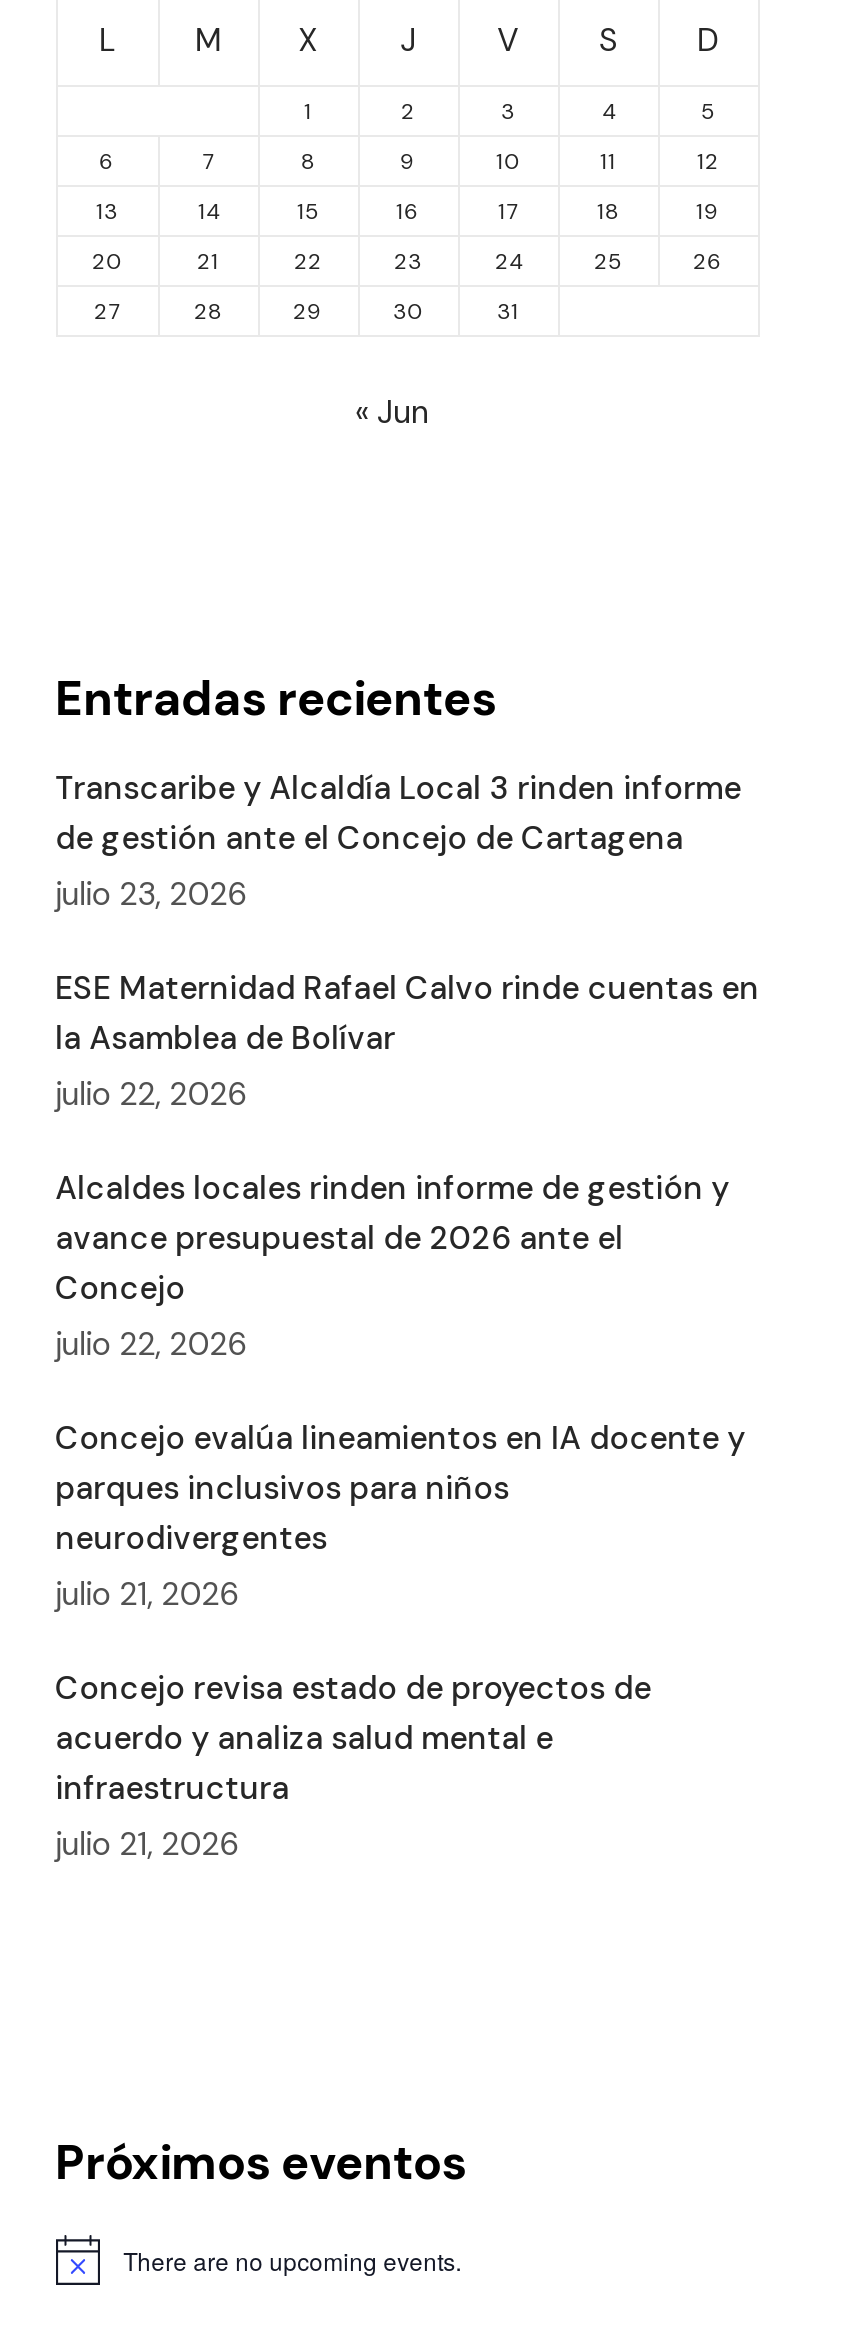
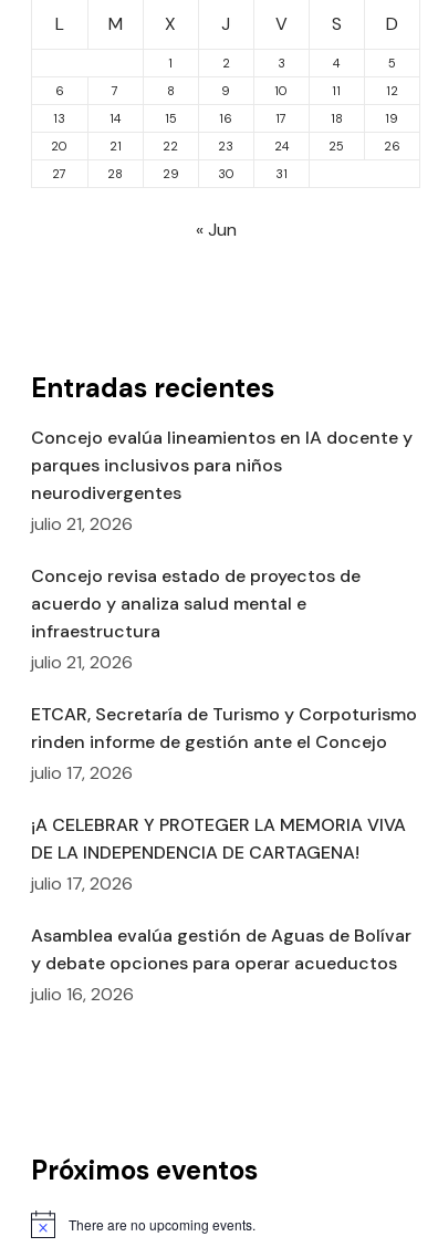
- Transcaribe y Alcaldía Local 3 rinden informe
- de gestión ante el Concejo de Cartagena
- julio 23, 2026
- ESE Maternidad Rafael Calvo rinde cuentas en
- la Asamblea de Bolívar
- julio 22, 2026
- Alcaldes locales rinden informe de gestión y
- avance presupuestal de 2026 ante el
- Concejo
- julio 22, 2026

moved up: Concejo evalúa lineamientos en IA docente y | parques inclusivos para niños | neurodivergentes | julio 21, 2026 | Concejo revisa estado de proyectos de | acuerdo y analiza salud mental e | infraestructura | julio 21, 2026

+ ETCAR, Secretaría de Turismo y Corpoturismo
+ rinden informe de gestión ante el Concejo
+ julio 17, 2026
+ ¡A CELEBRAR Y PROTEGER LA MEMORIA VIVA
+ DE LA INDEPENDENCIA DE CARTAGENA!
+ julio 17, 2026
+ Asamblea evalúa gestión de Aguas de Bolívar
+ y debate opciones para operar acueductos
+ julio 16, 2026
